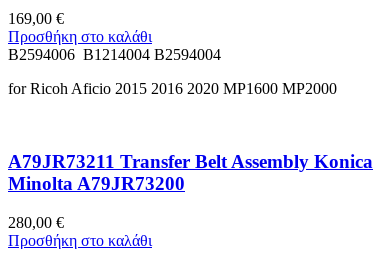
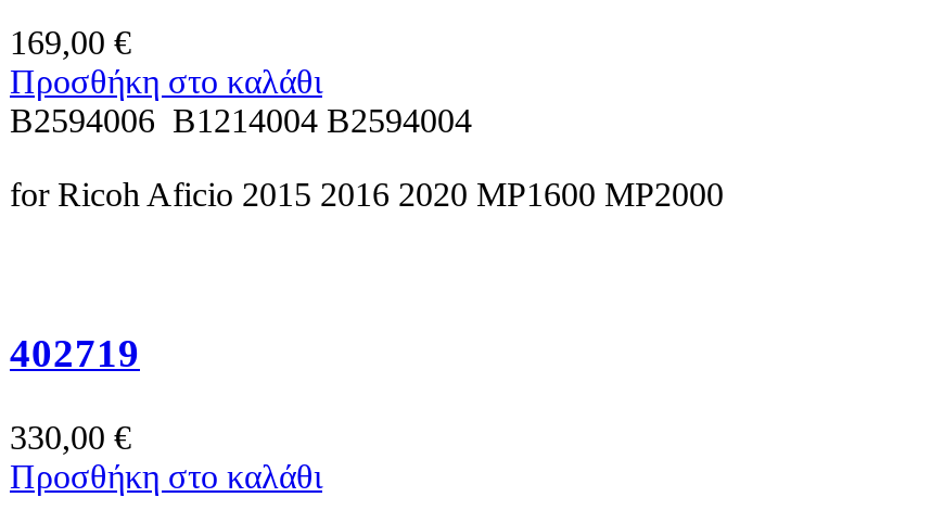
- A79JR73211 Transfer Belt Assembly Konica
- Minolta A79JR73200
+ 402719

- 280,00 €
+ 330,00 €
